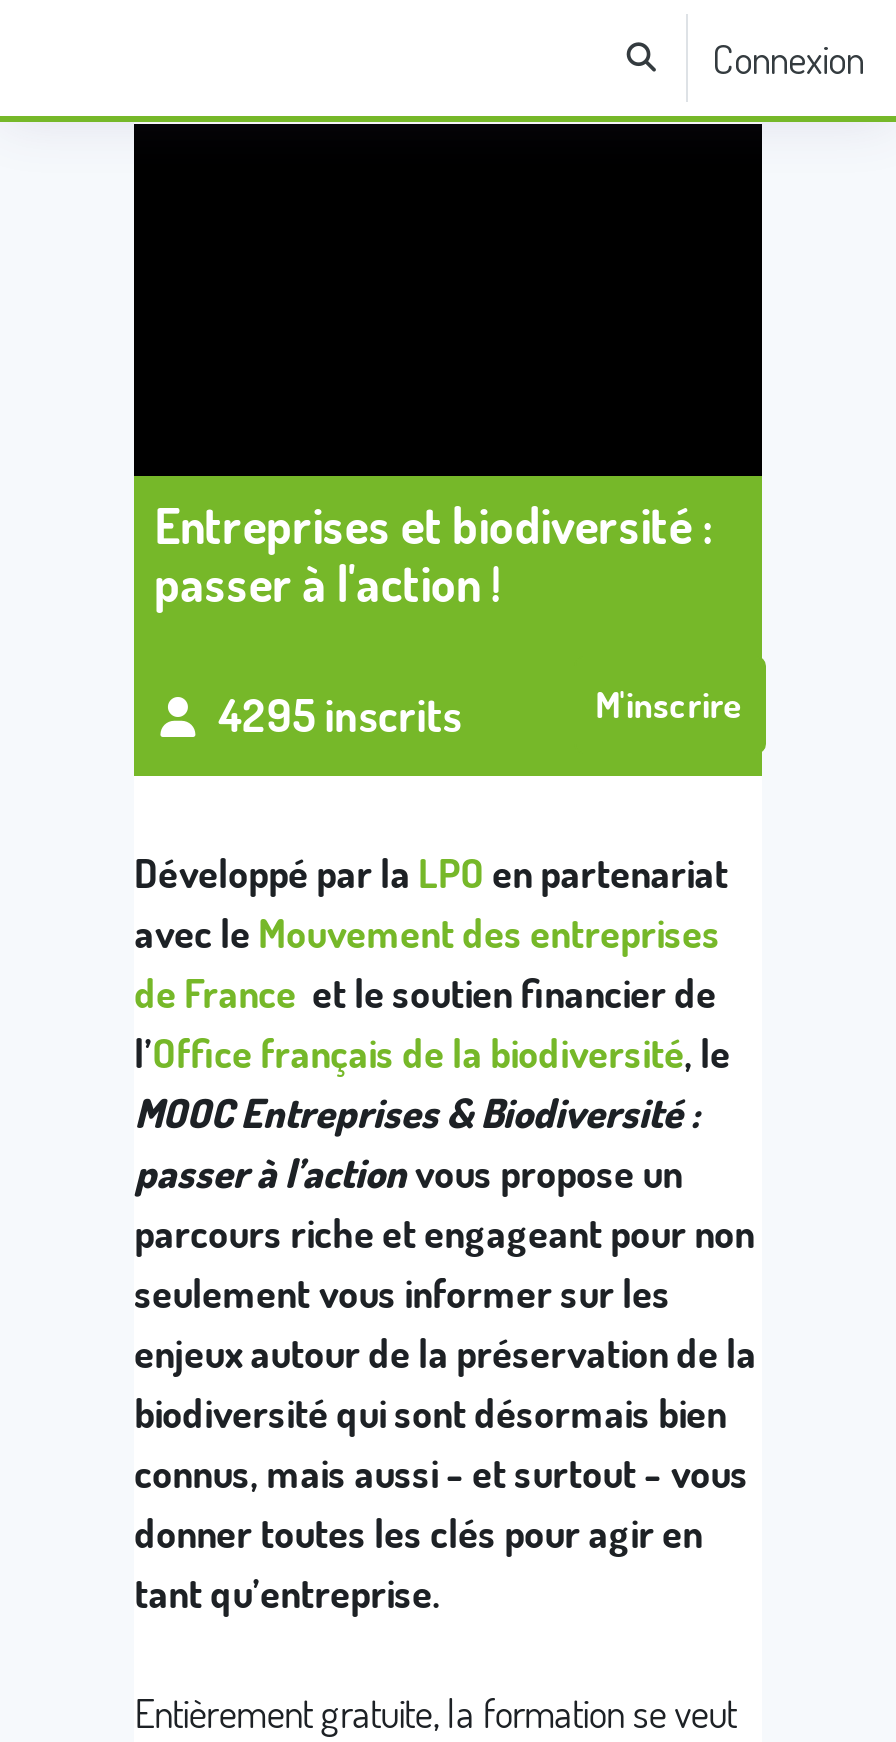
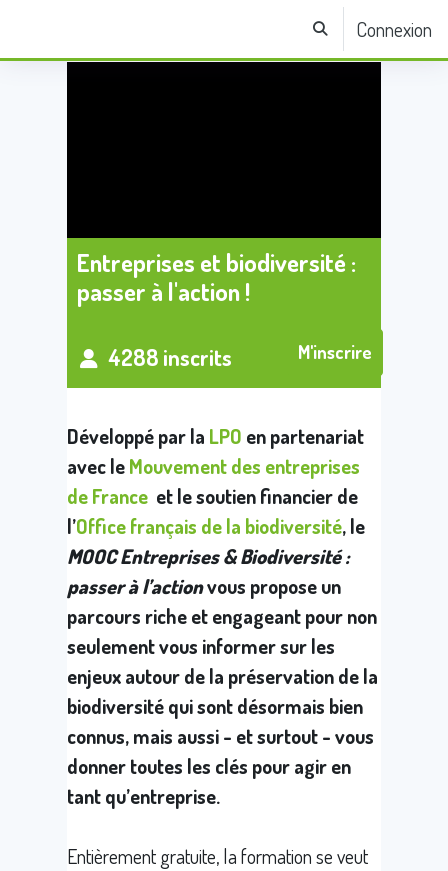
- 4295 inscrits
+ 4288 inscrits
